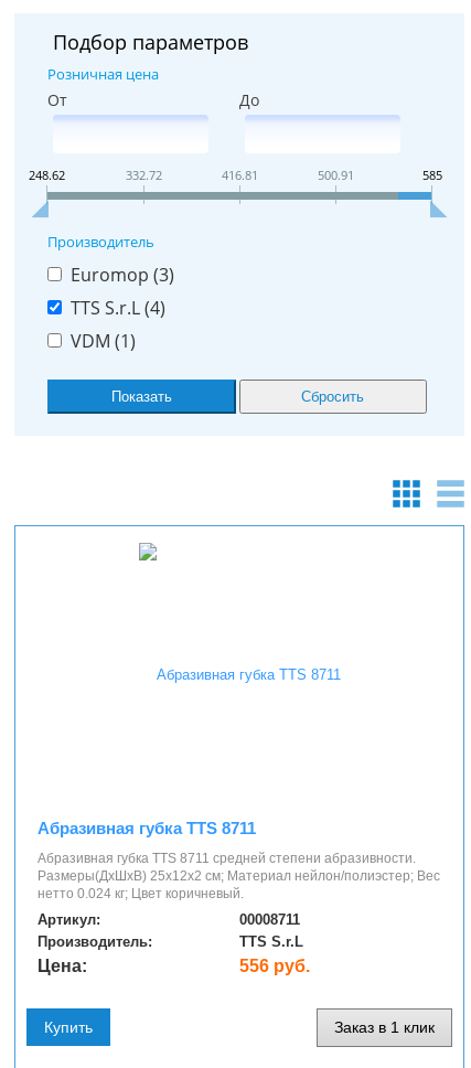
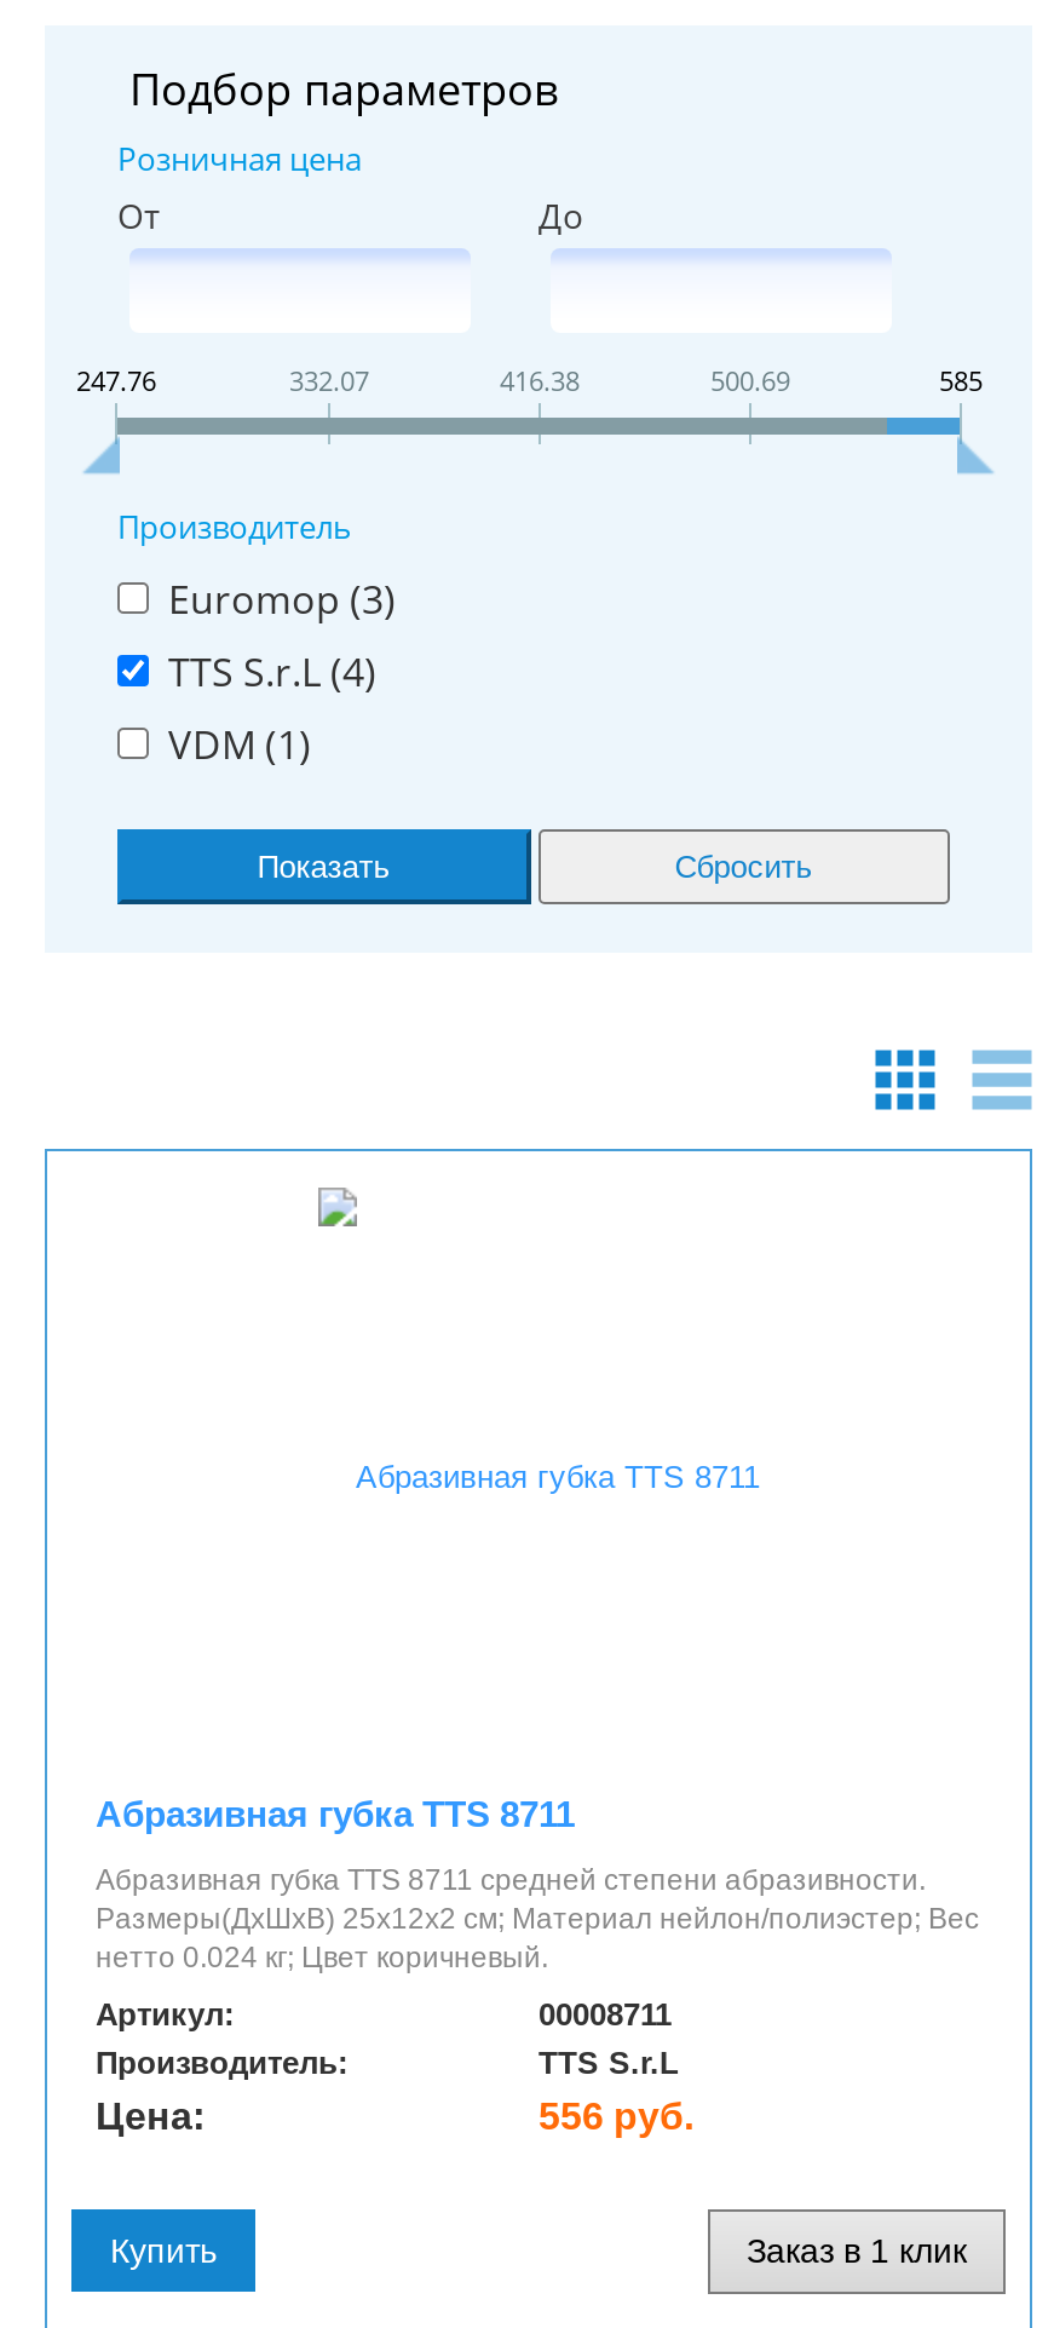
- 248.62
+ 247.76

- 332.72
+ 332.07

- 416.81
+ 416.38

- 500.91
+ 500.69
